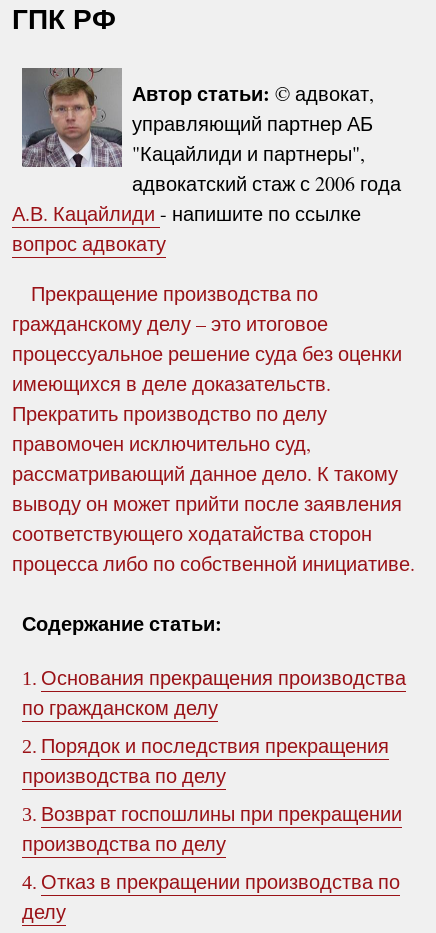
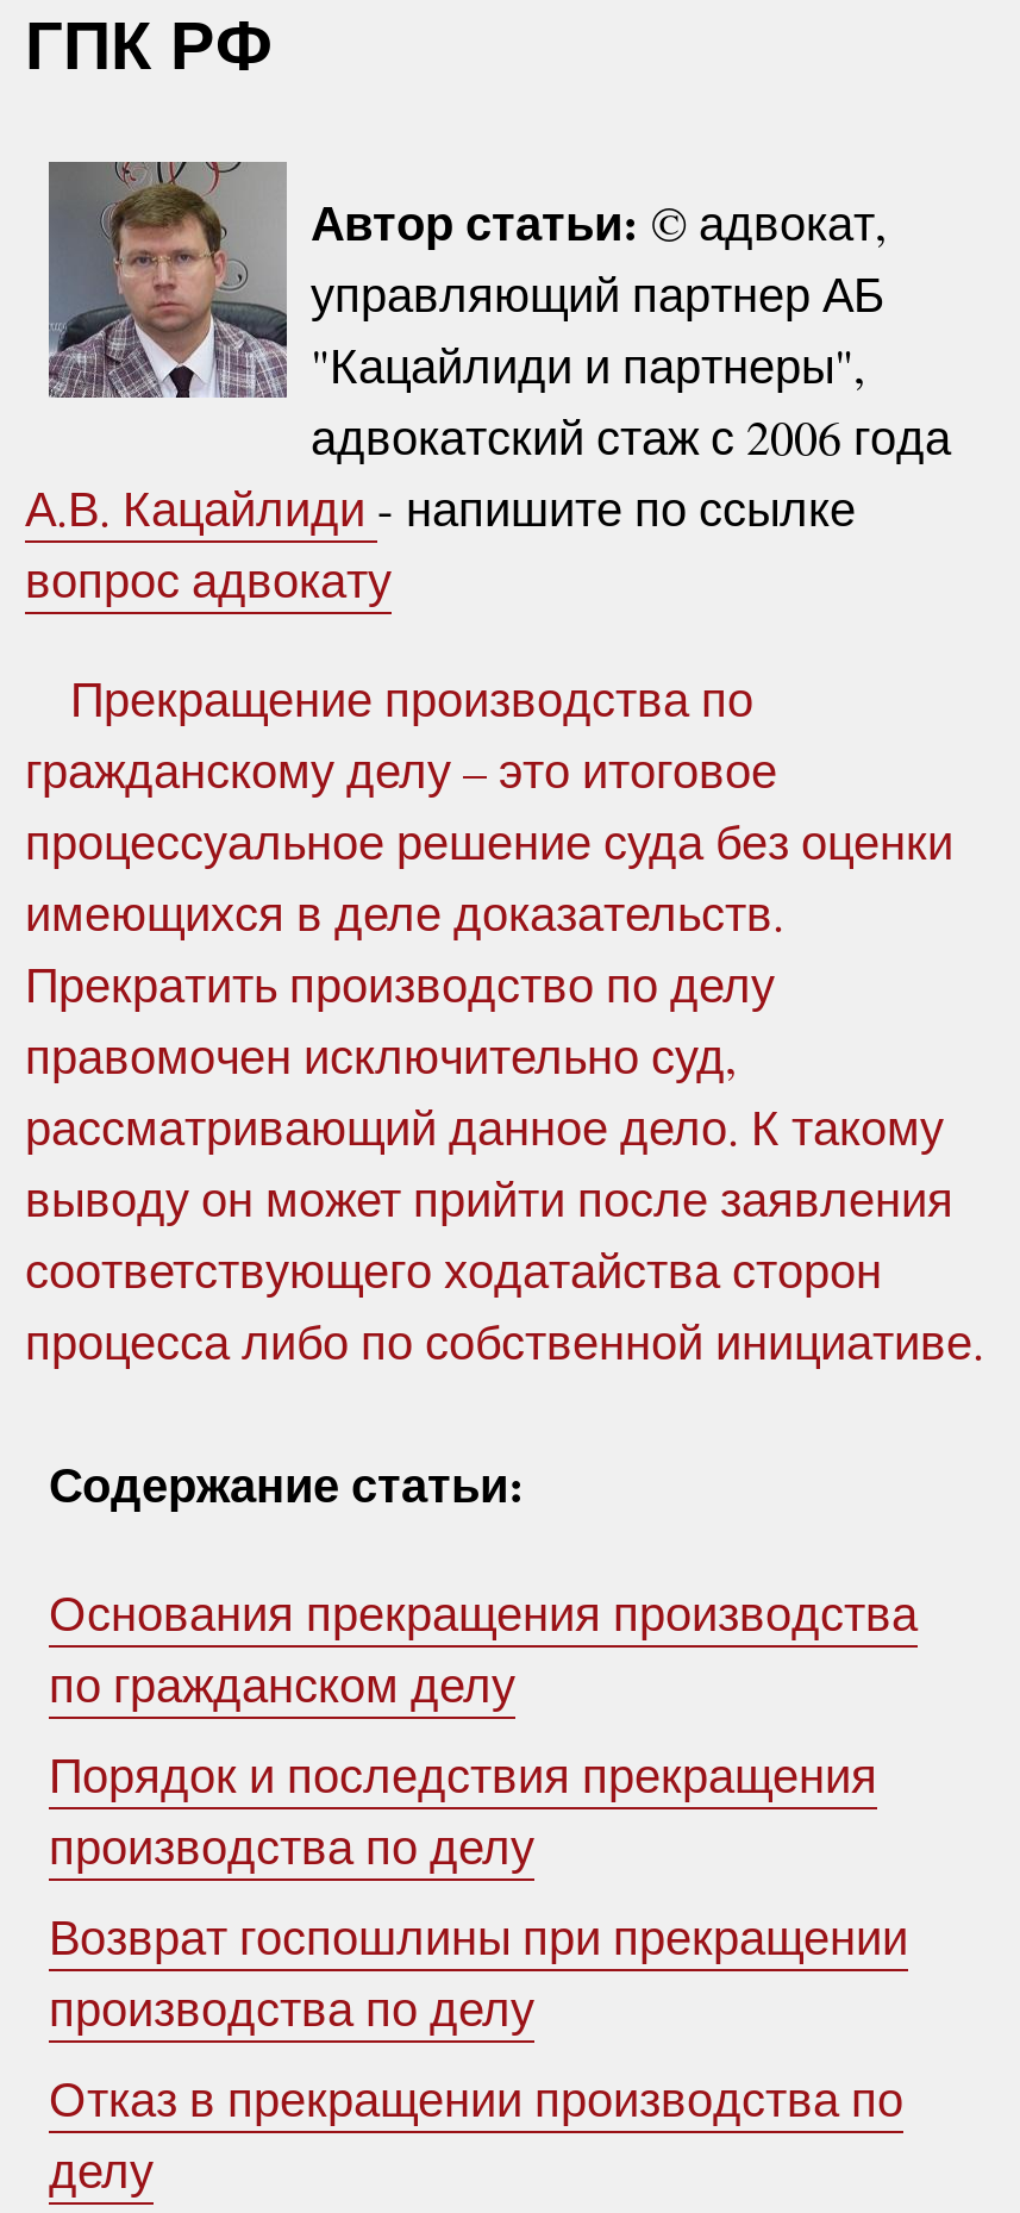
- 1. Основания прекращения производства
+ Основания прекращения производства

- 2. Порядок и последствия прекращения
+ Порядок и последствия прекращения

- 3. Возврат госпошлины при прекращении
+ Возврат госпошлины при прекращении

- 4. Отказ в прекращении производства по
+ Отказ в прекращении производства по
